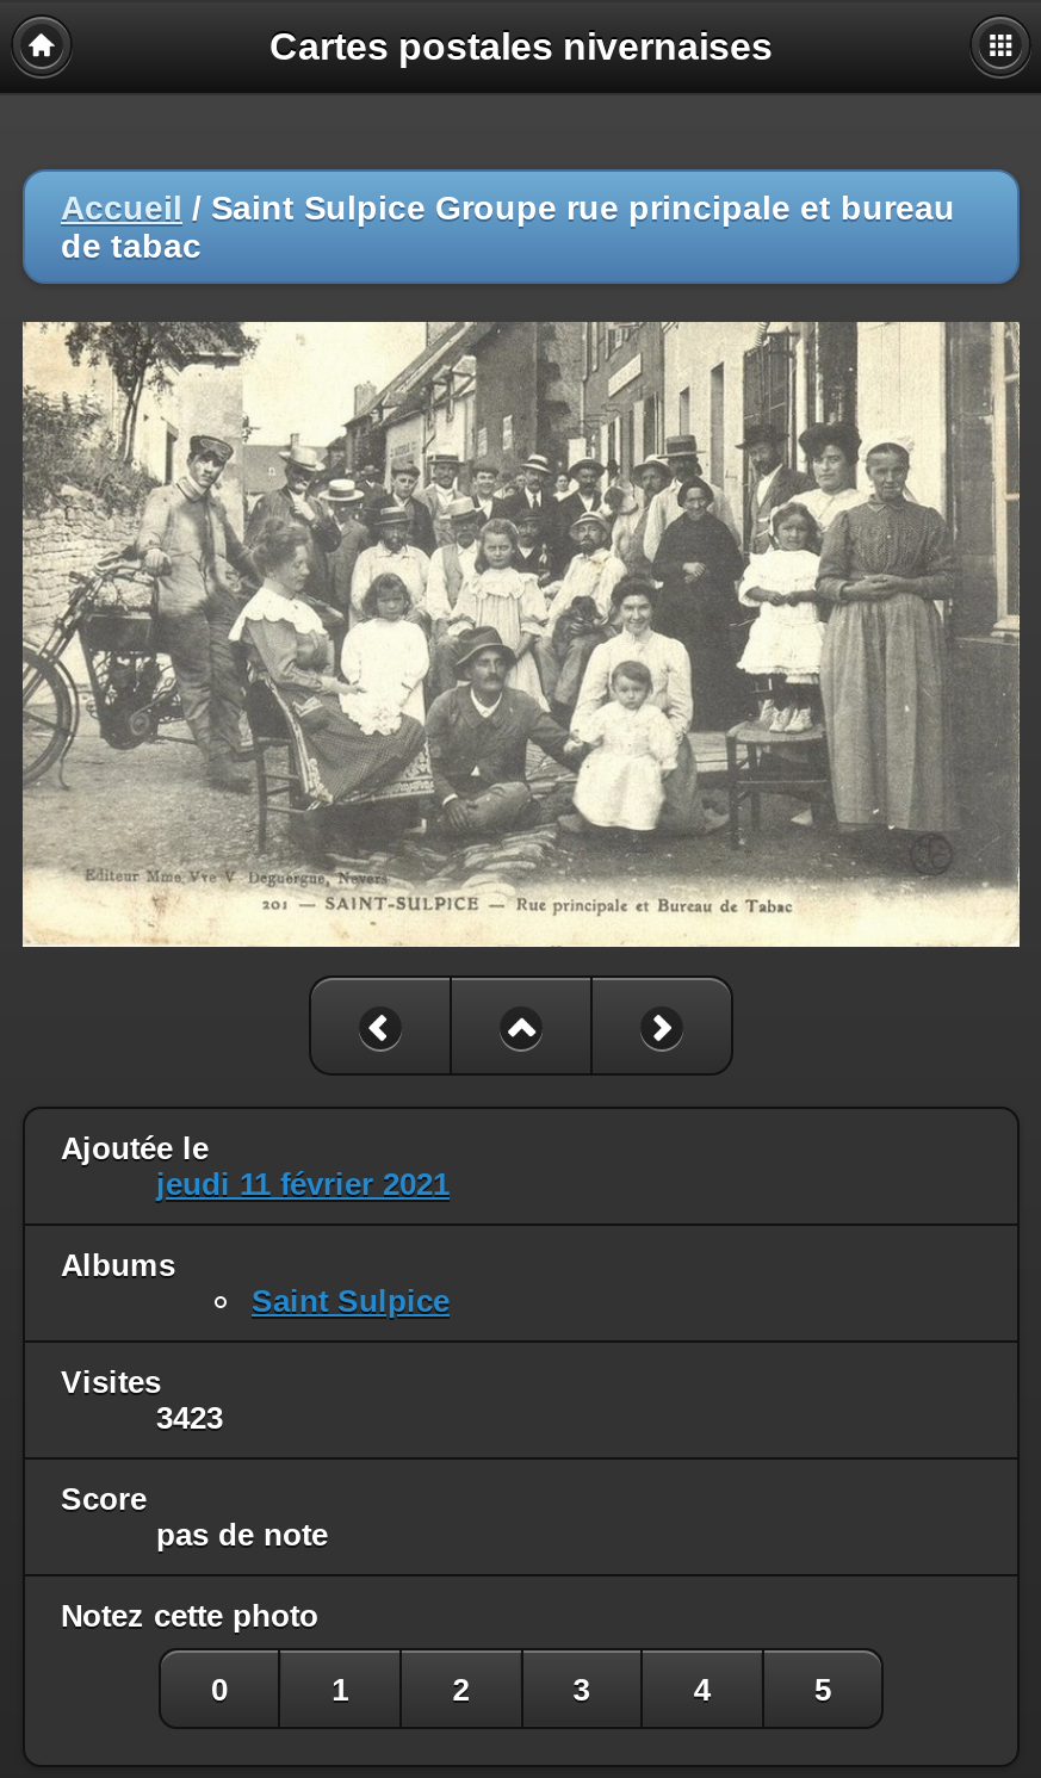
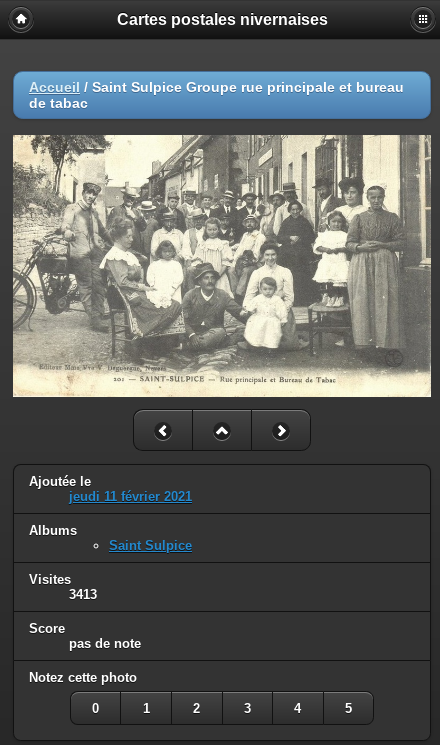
- 3423
+ 3413
